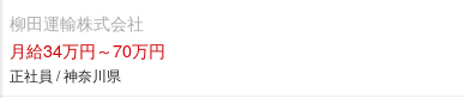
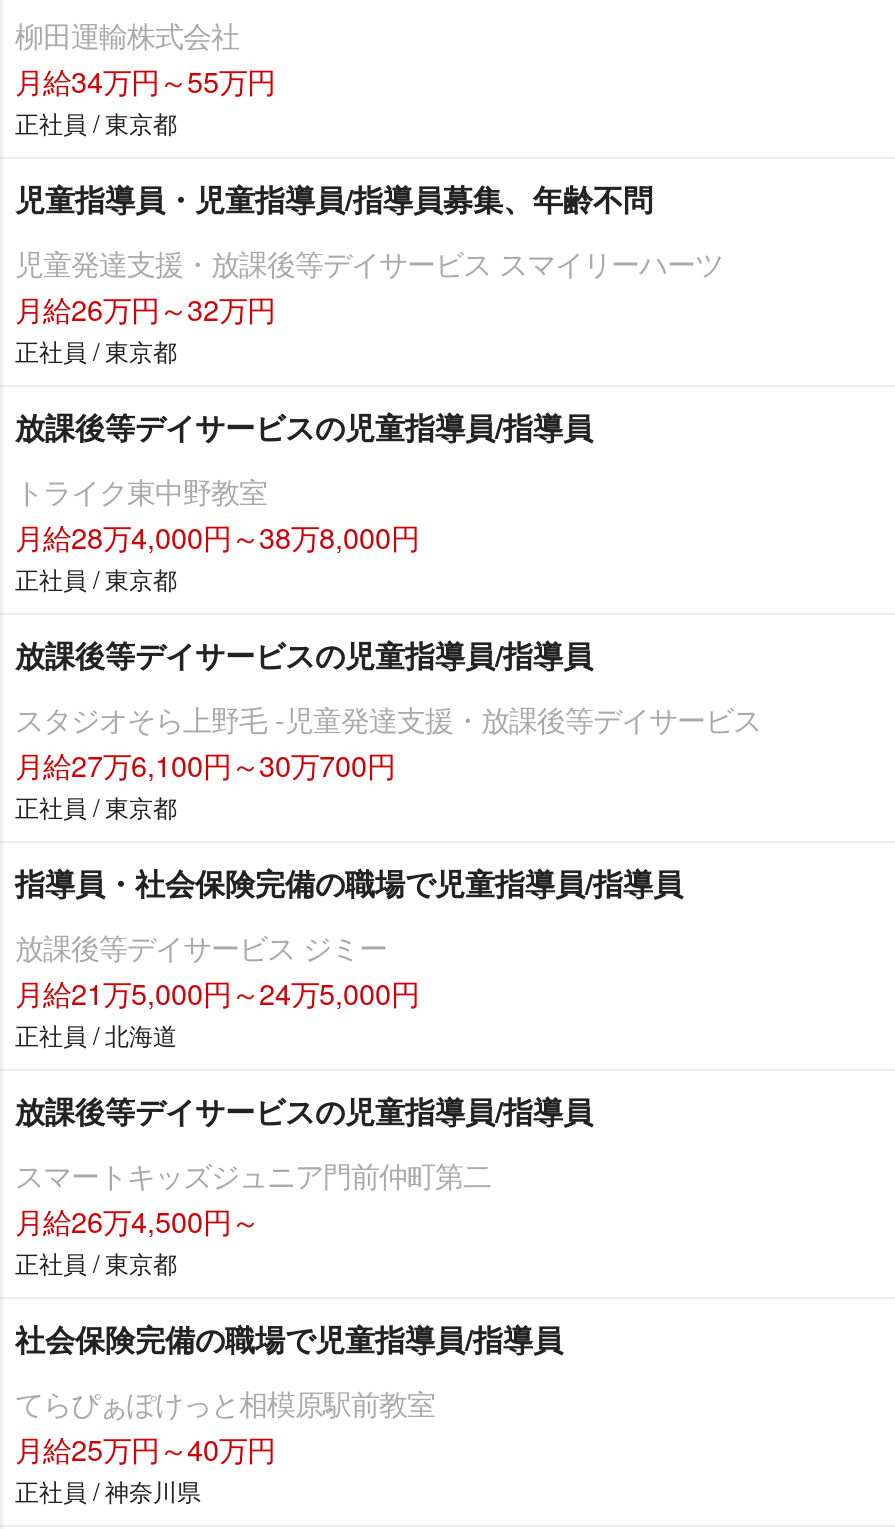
- 月給34万円～70万円
+ 月給34万円～55万円
+ 正社員 / 東京都
+ 児童指導員・児童指導員/指導員募集、年齢不問
+ 児童発達支援・放課後等デイサービス スマイリーハーツ
+ 月給26万円～32万円
+ 正社員 / 東京都
+ 放課後等デイサービスの児童指導員/指導員
+ トライク東中野教室
+ 月給28万4,000円～38万8,000円
+ 正社員 / 東京都
+ 放課後等デイサービスの児童指導員/指導員
+ スタジオそら上野毛 -児童発達支援・放課後等デイサービス
+ 月給27万6,100円～30万700円
+ 正社員 / 東京都
+ 指導員・社会保険完備の職場で児童指導員/指導員
+ 放課後等デイサービス ジミー
+ 月給21万5,000円～24万5,000円
+ 正社員 / 北海道
+ 放課後等デイサービスの児童指導員/指導員
+ スマートキッズジュニア門前仲町第二
+ 月給26万4,500円～
+ 正社員 / 東京都
+ 社会保険完備の職場で児童指導員/指導員
+ てらぴぁぽけっと相模原駅前教室
+ 月給25万円～40万円
